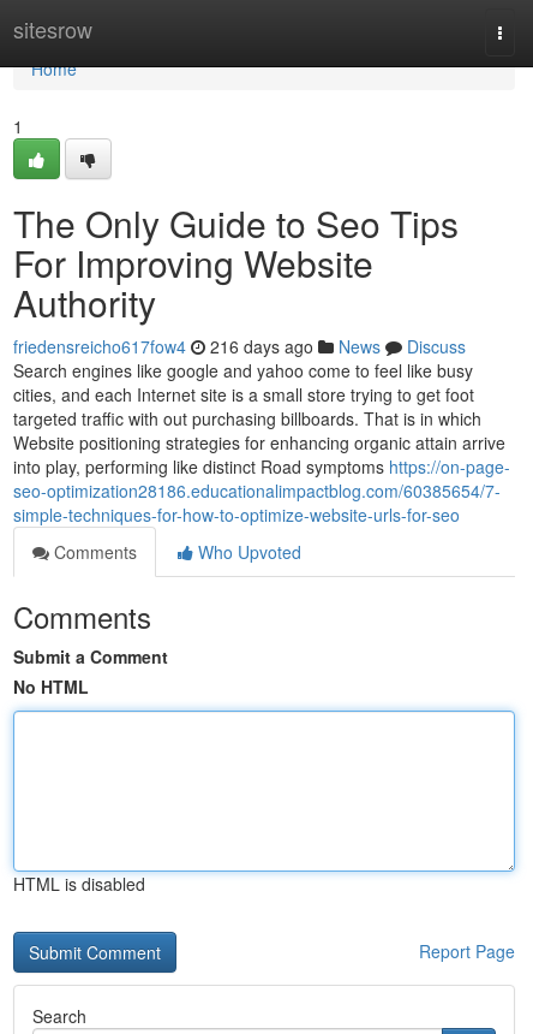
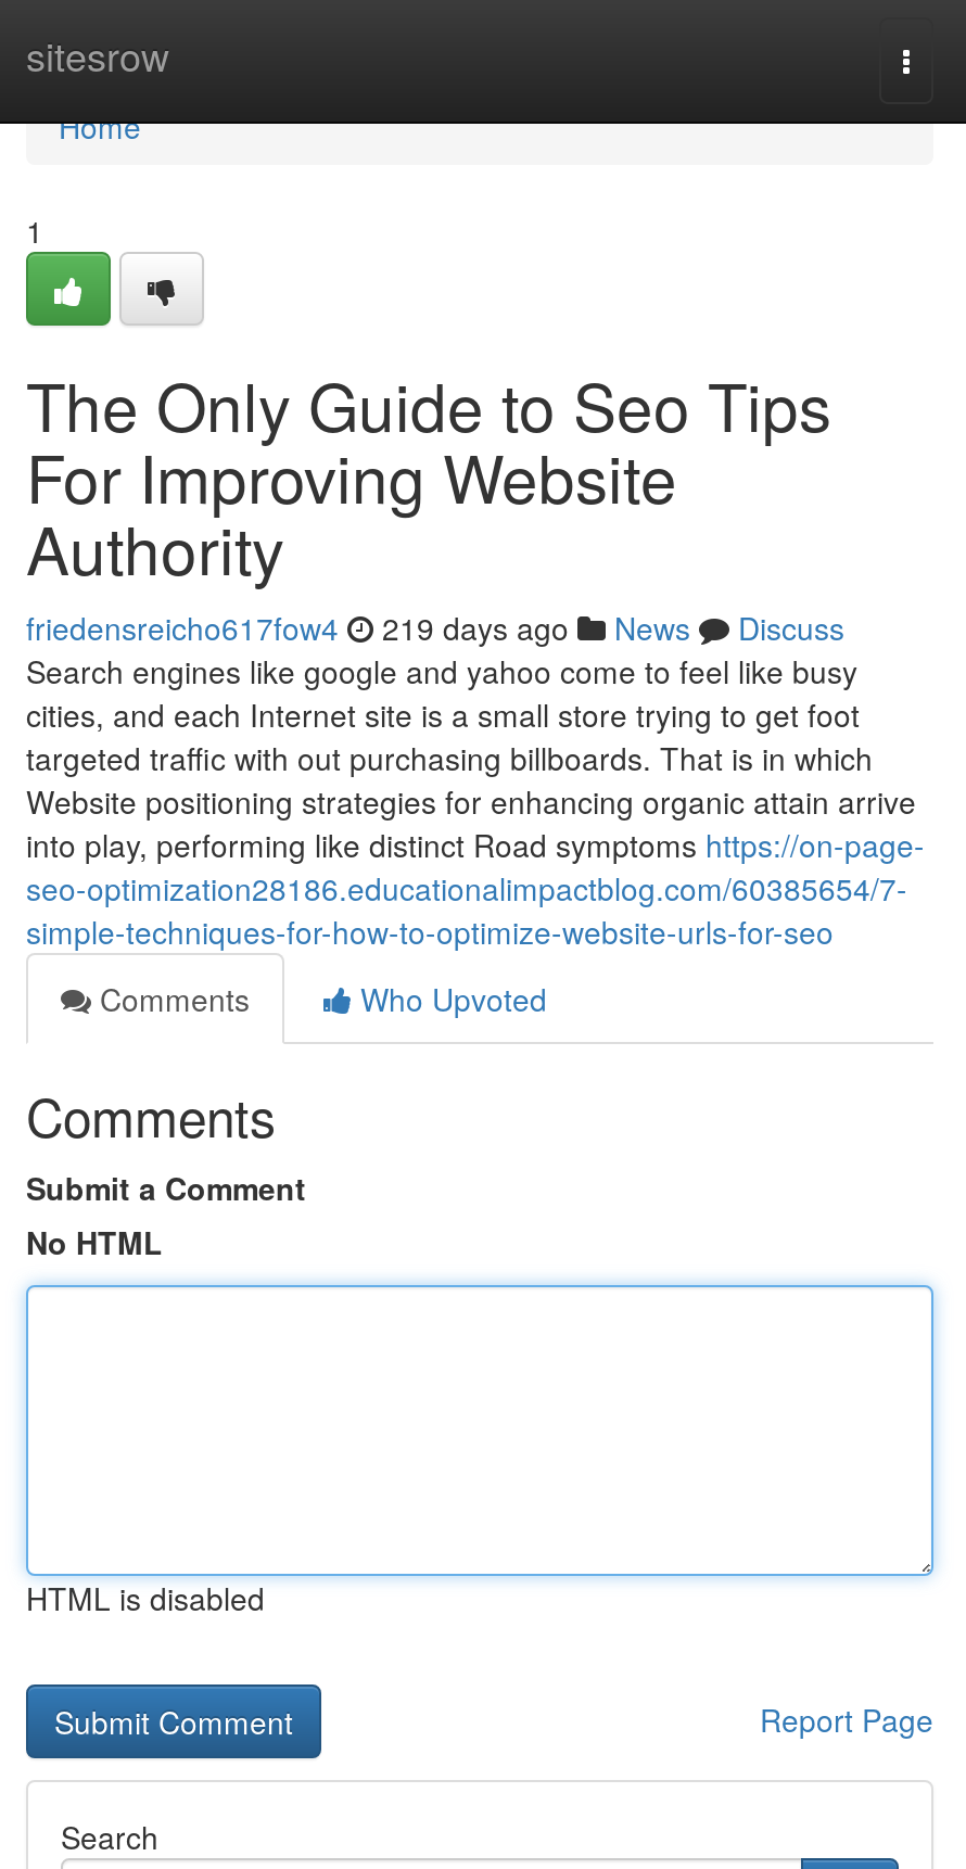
- friedensreicho617fow4 216 days ago News Discuss
+ friedensreicho617fow4 219 days ago News Discuss
